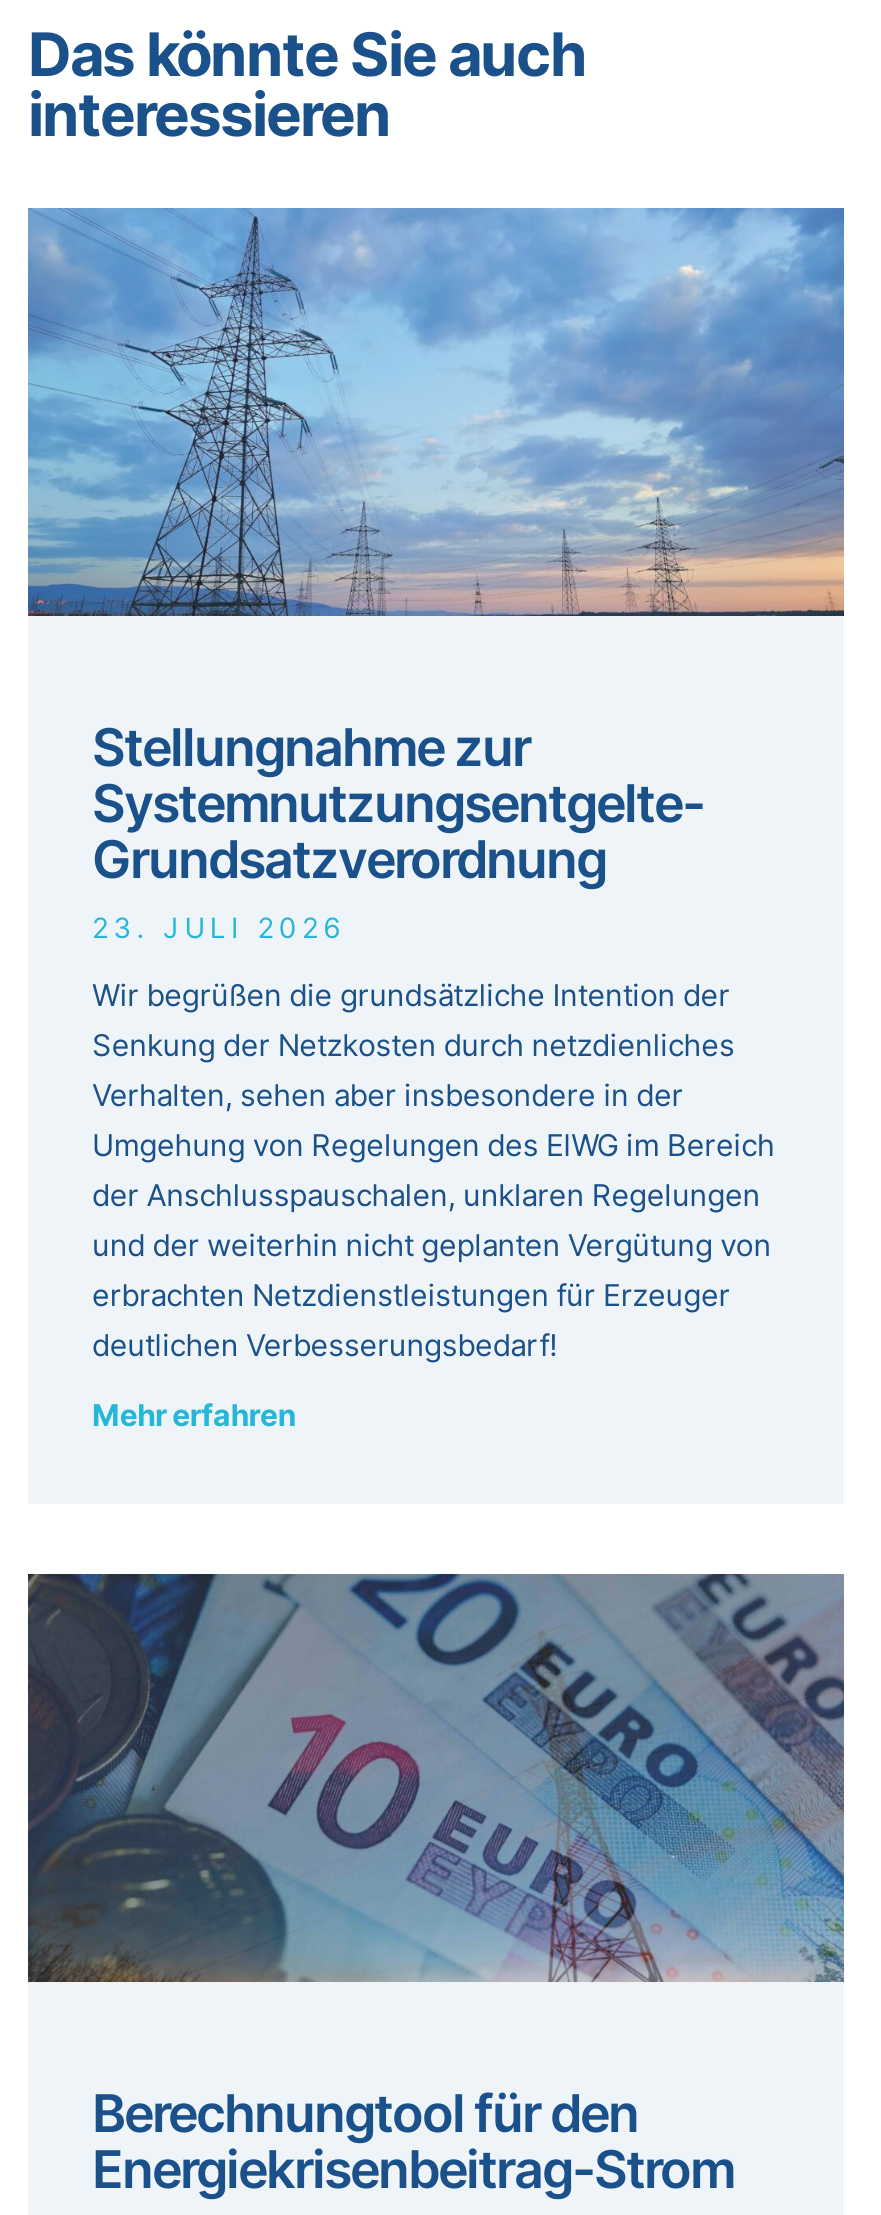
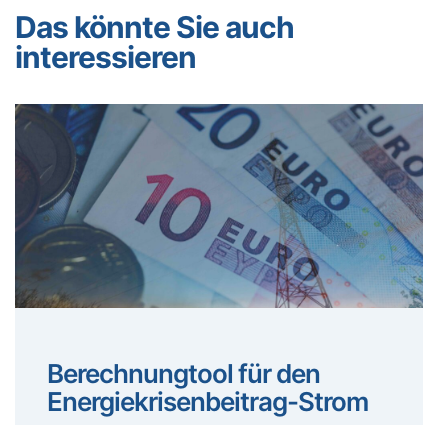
- [image]

- Stellungnahme zur
- Systemnutzungsentgelte-
- Grundsatzverordnung
- 23. JULI 2026
- Wir begrüßen die grundsätzliche Intention der
- Senkung der Netzkosten durch netzdienliches
- Verhalten, sehen aber insbesondere in der
- Umgehung von Regelungen des ElWG im Bereich
- der Anschlusspauschalen, unklaren Regelungen
- und der weiterhin nicht geplanten Vergütung von
- erbrachten Netzdienstleistungen für Erzeuger
- deutlichen Verbesserungsbedarf!
- Mehr erfahren
